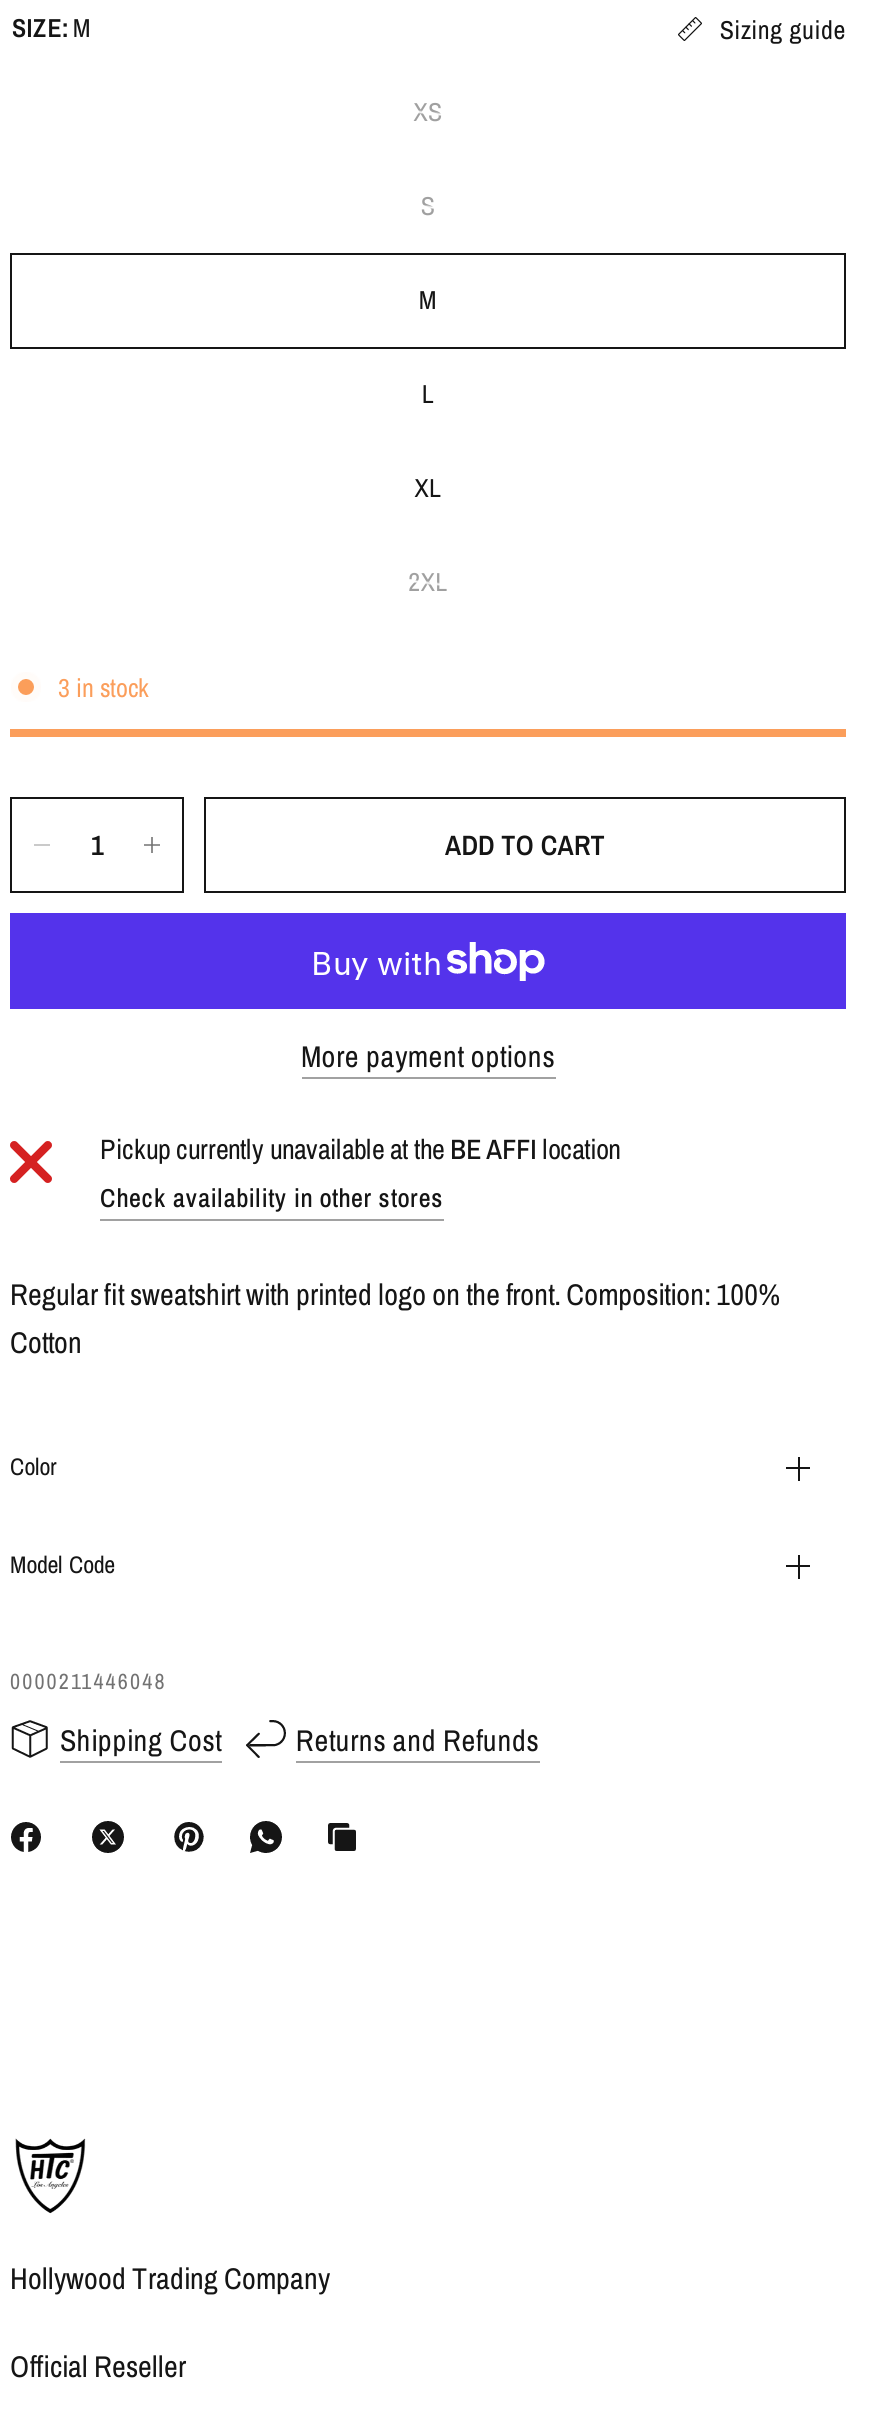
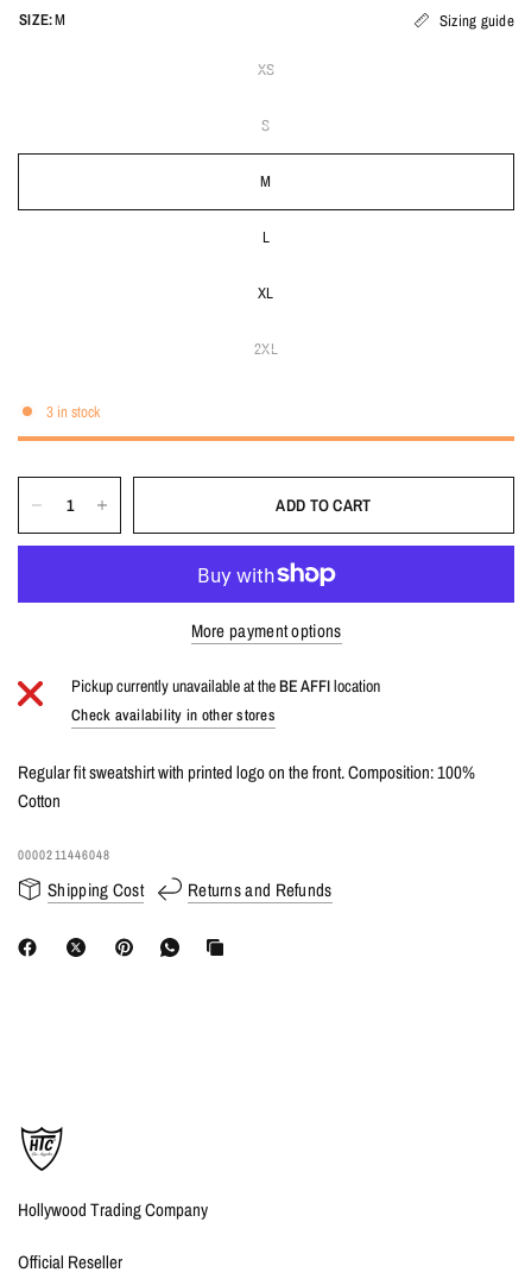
- Color
- Model Code
